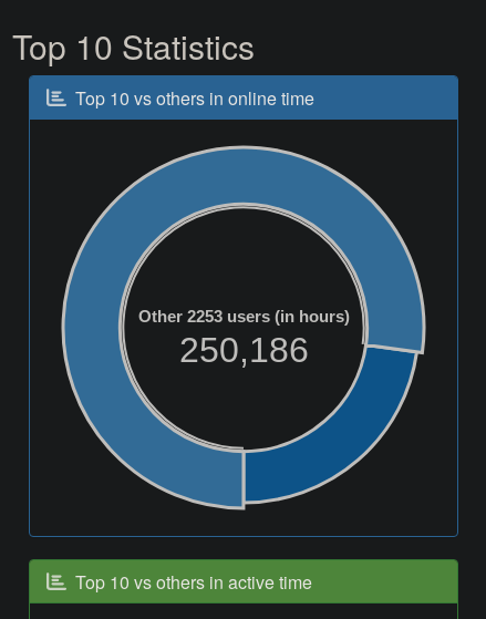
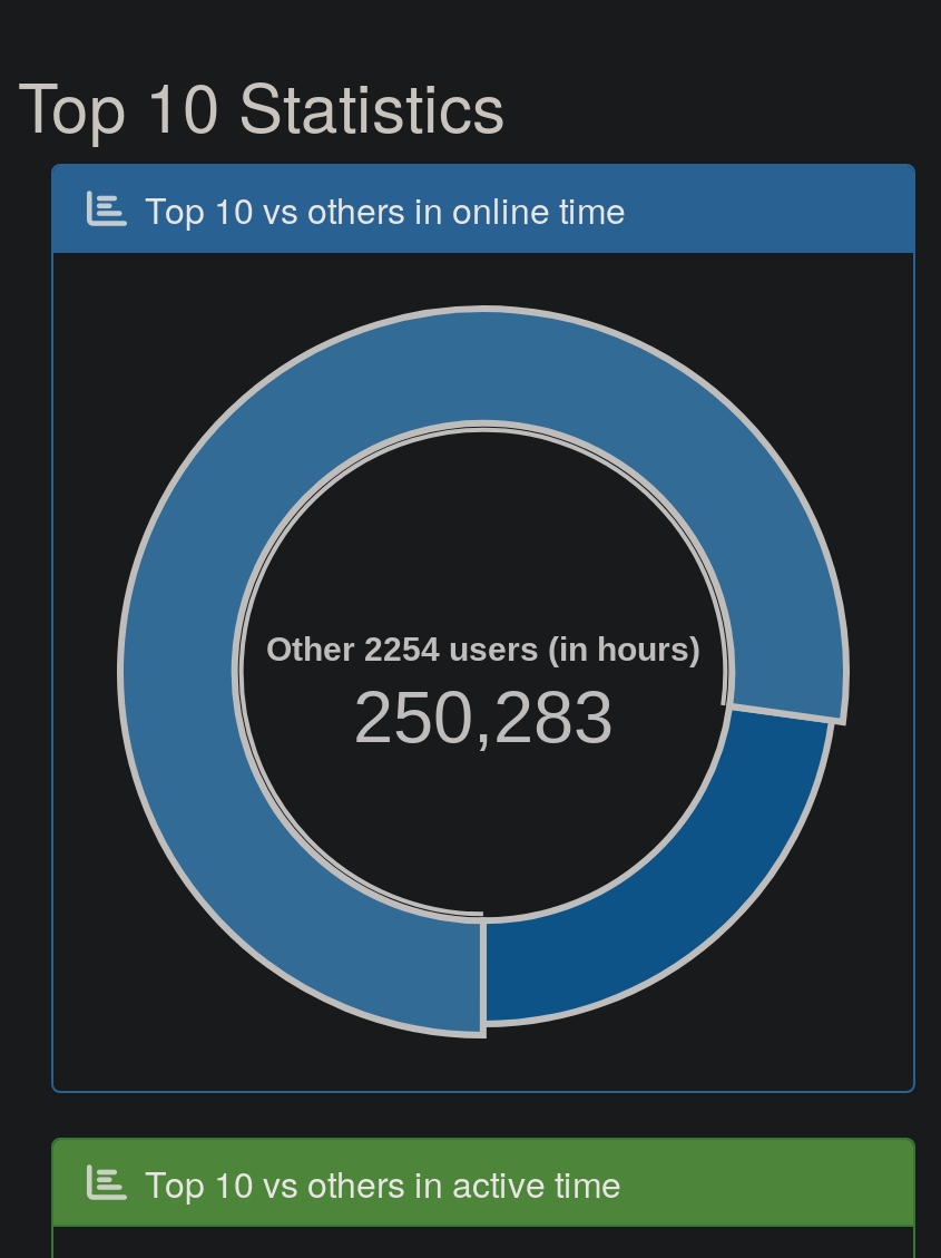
- Other 2253 users (in hours)
+ Other 2254 users (in hours)

- 250,186
+ 250,283
